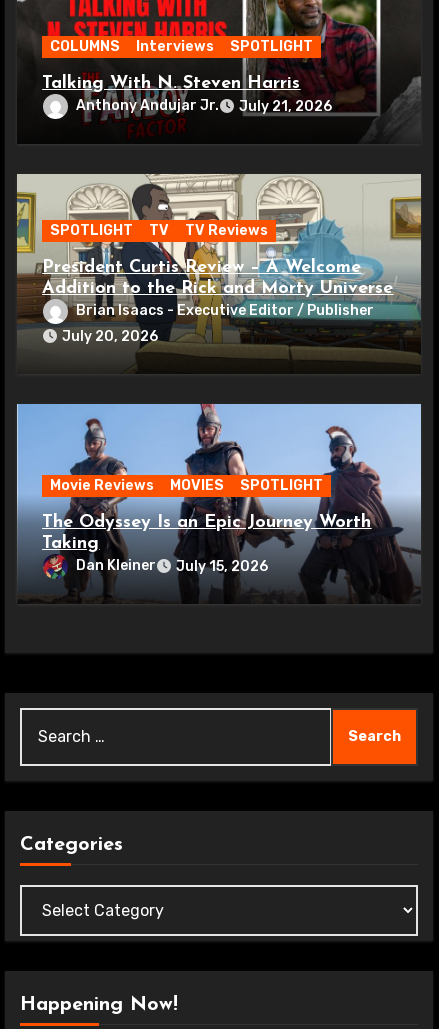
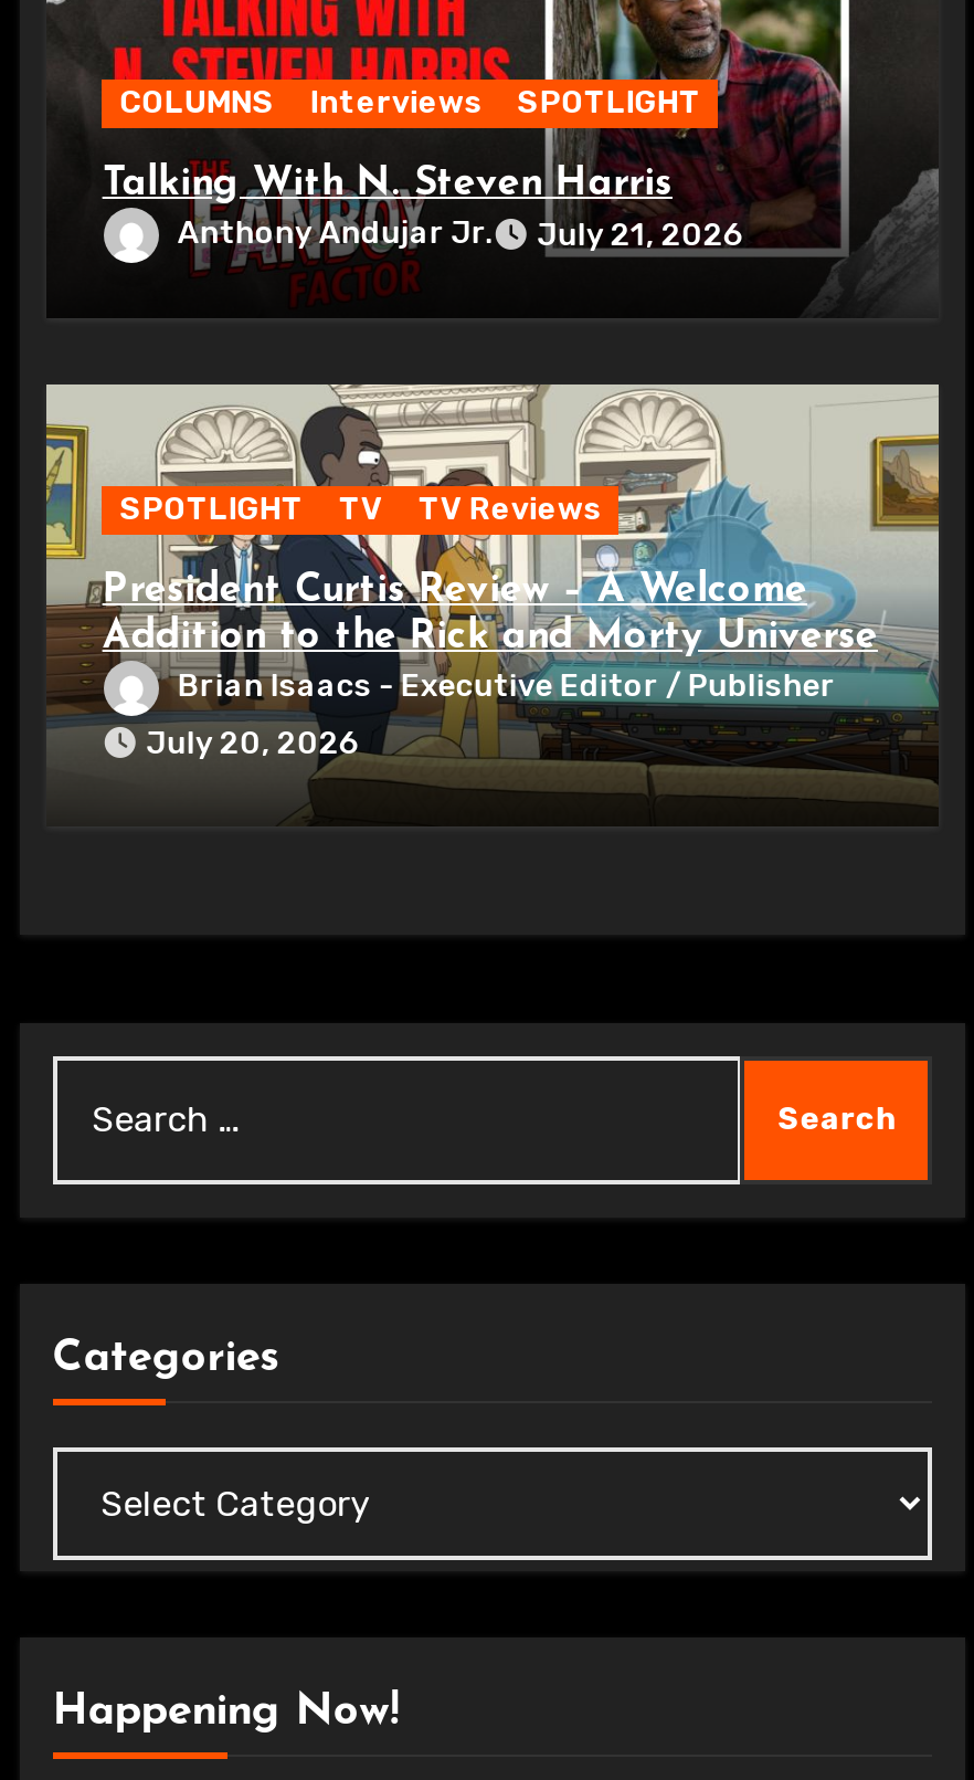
- [image]
- Movie Reviews
- MOVIES
- SPOTLIGHT
- The Odyssey Is an Epic Journey Worth
- Taking
- Dan Kleiner
- July 15, 2026
